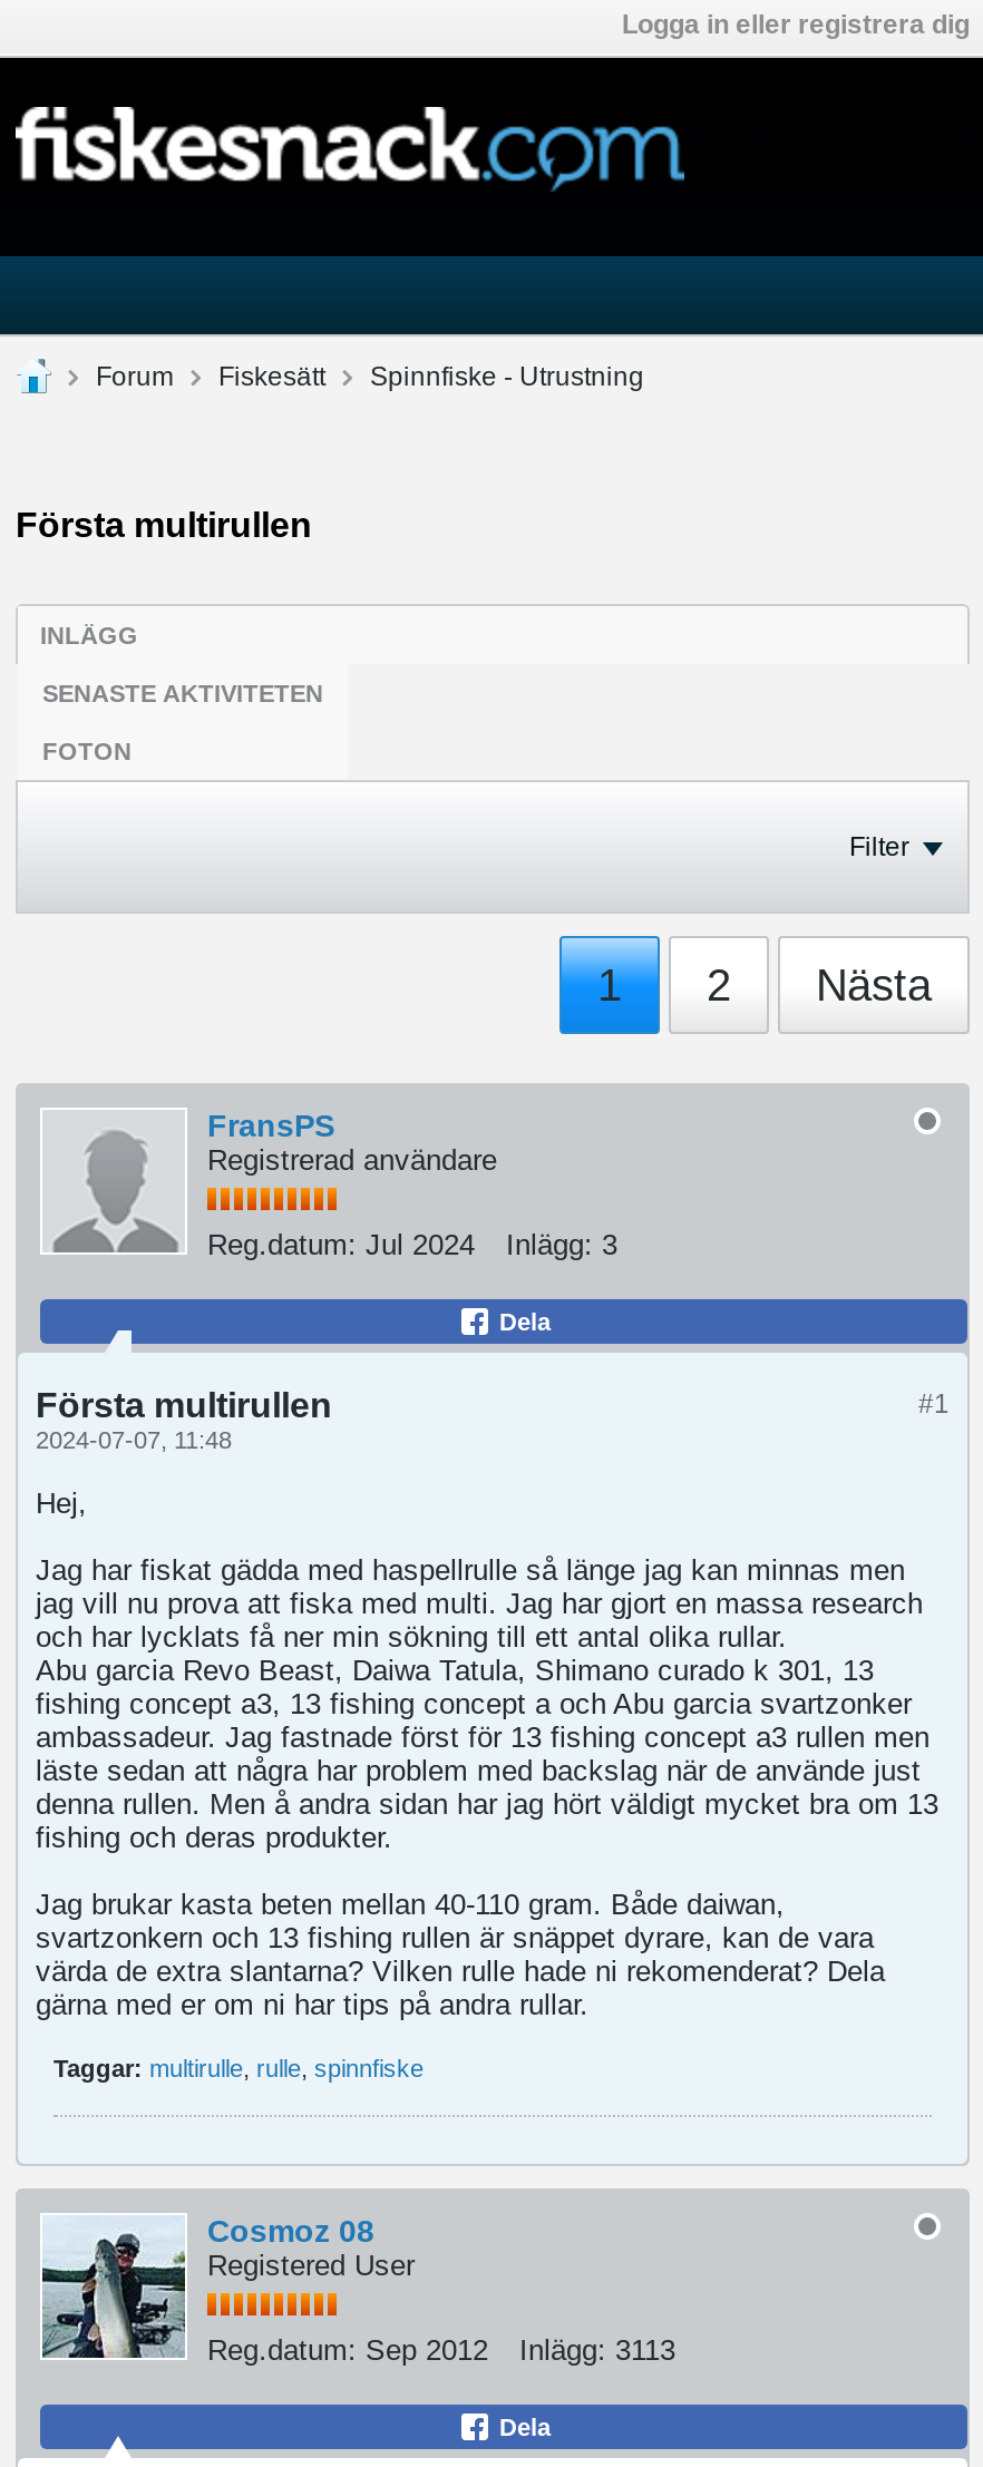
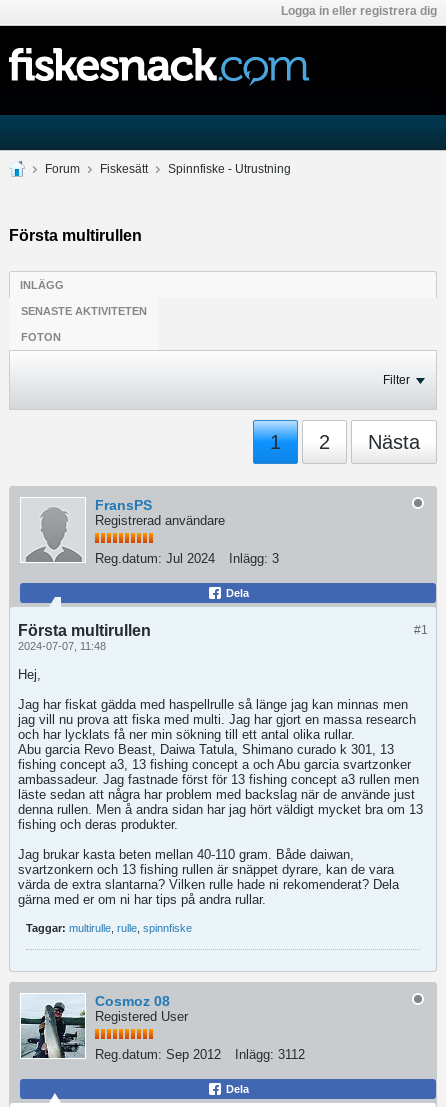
- Reg.datum: Sep 2012 Inlägg: 3113
+ Reg.datum: Sep 2012 Inlägg: 3112
